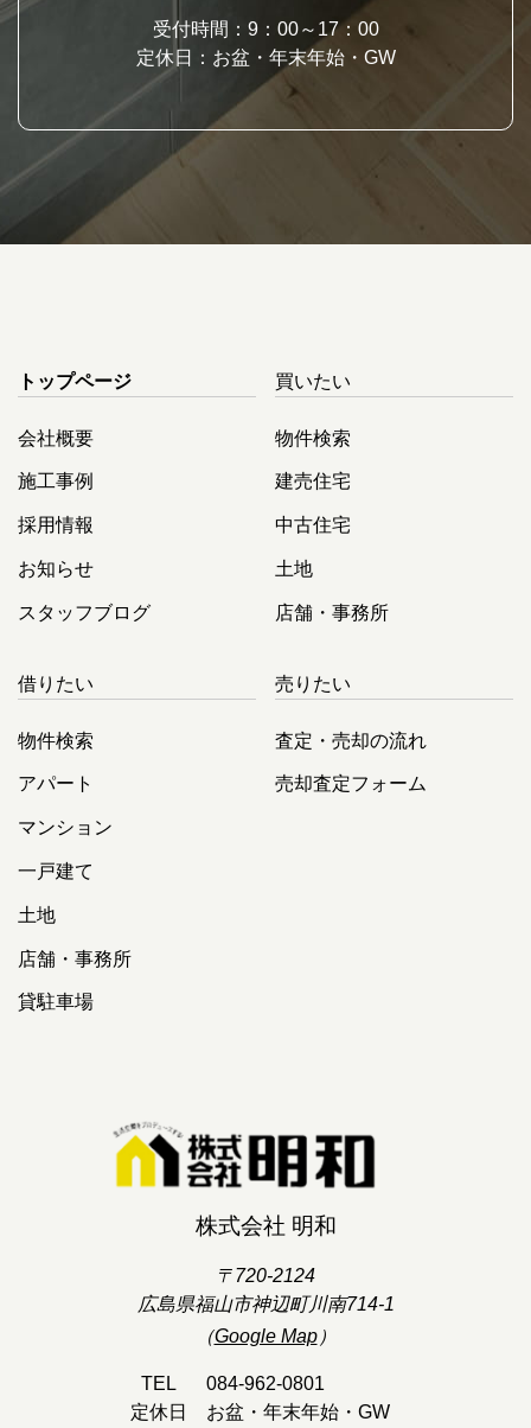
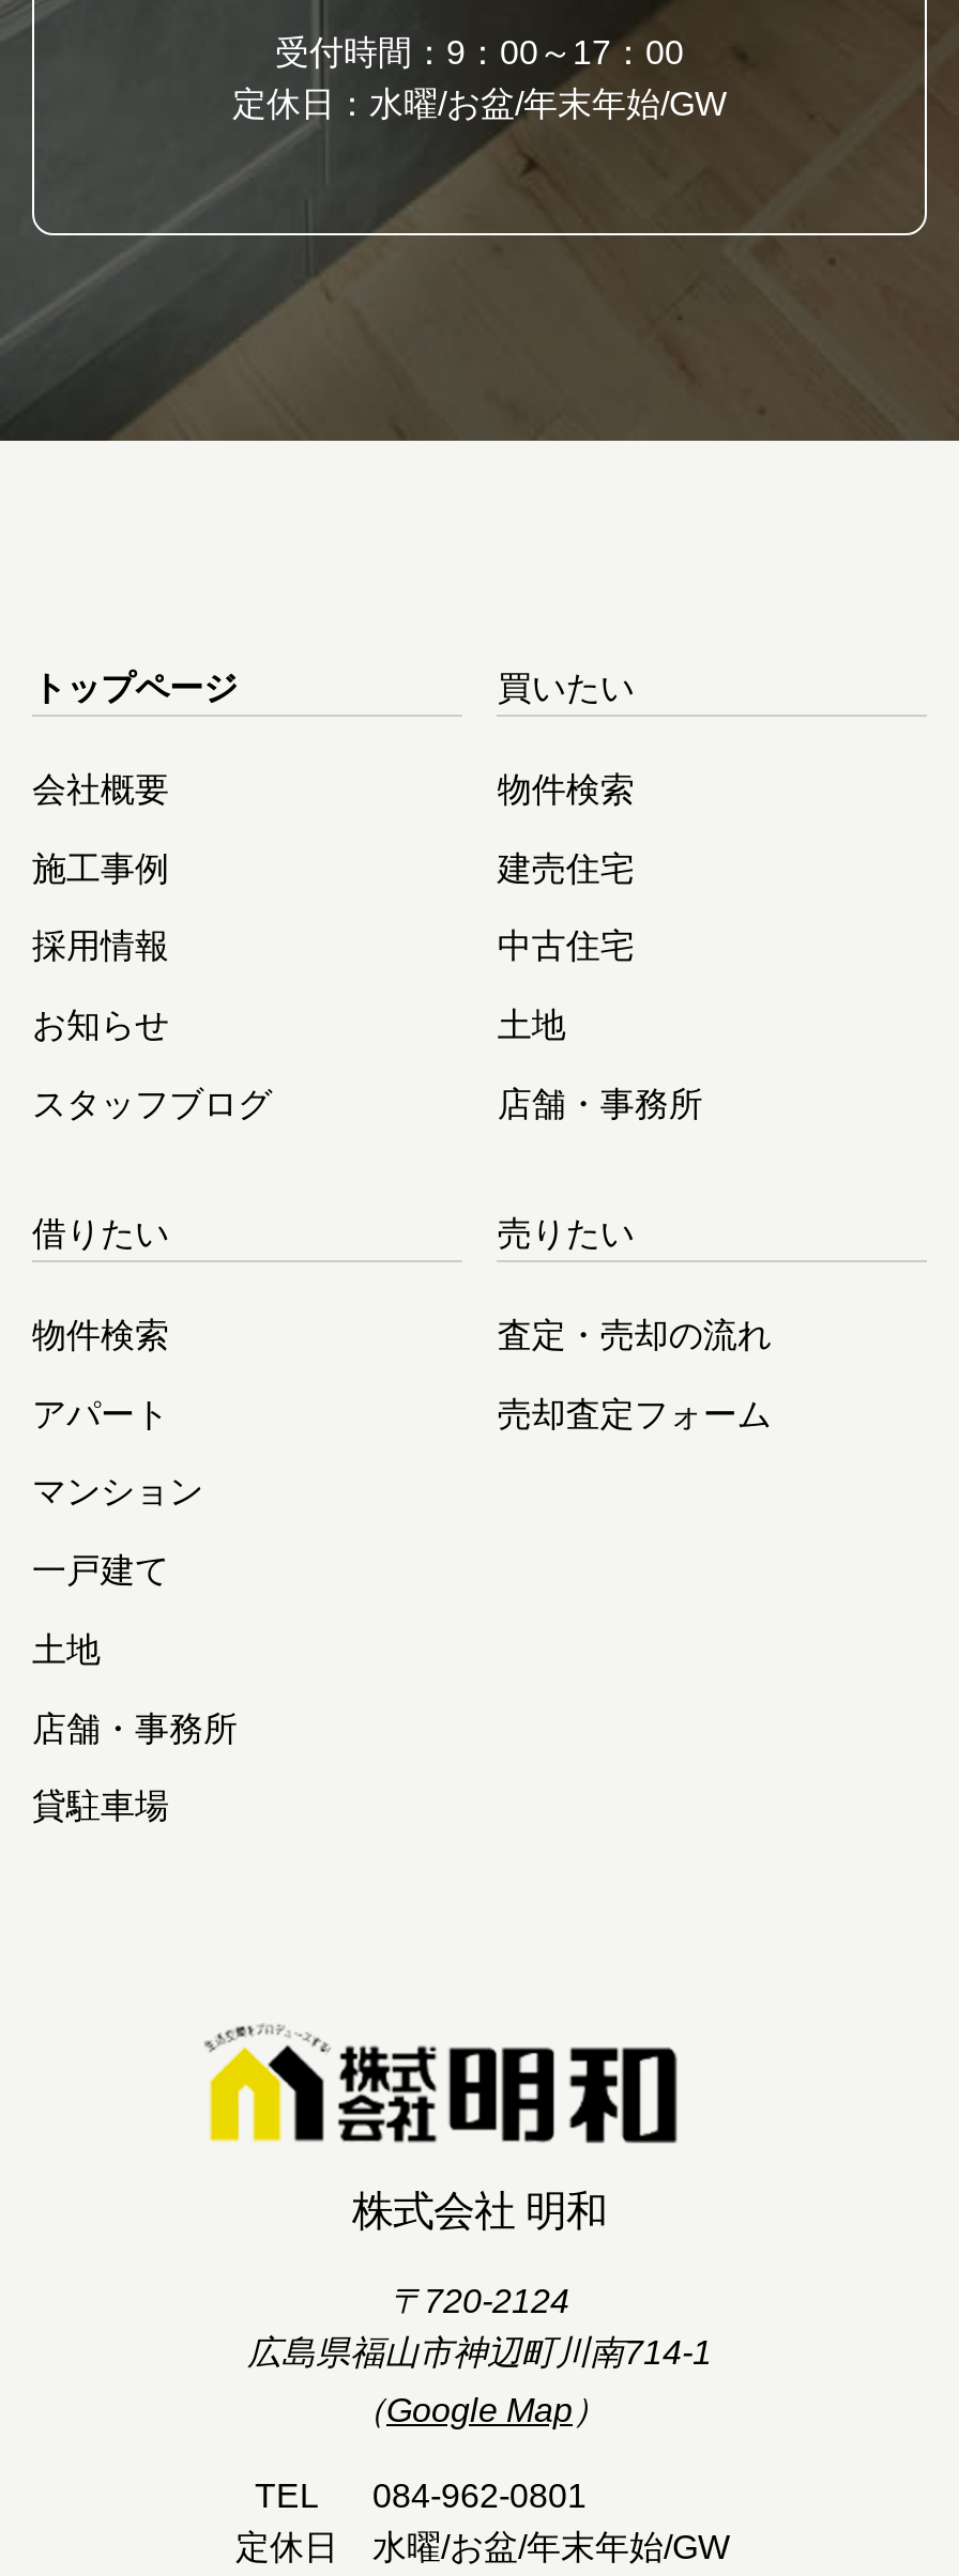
- 定休日：お盆・年末年始・GW
+ 定休日：水曜/お盆/年末年始/GW

- お盆・年末年始・GW
+ 水曜/お盆/年末年始/GW
